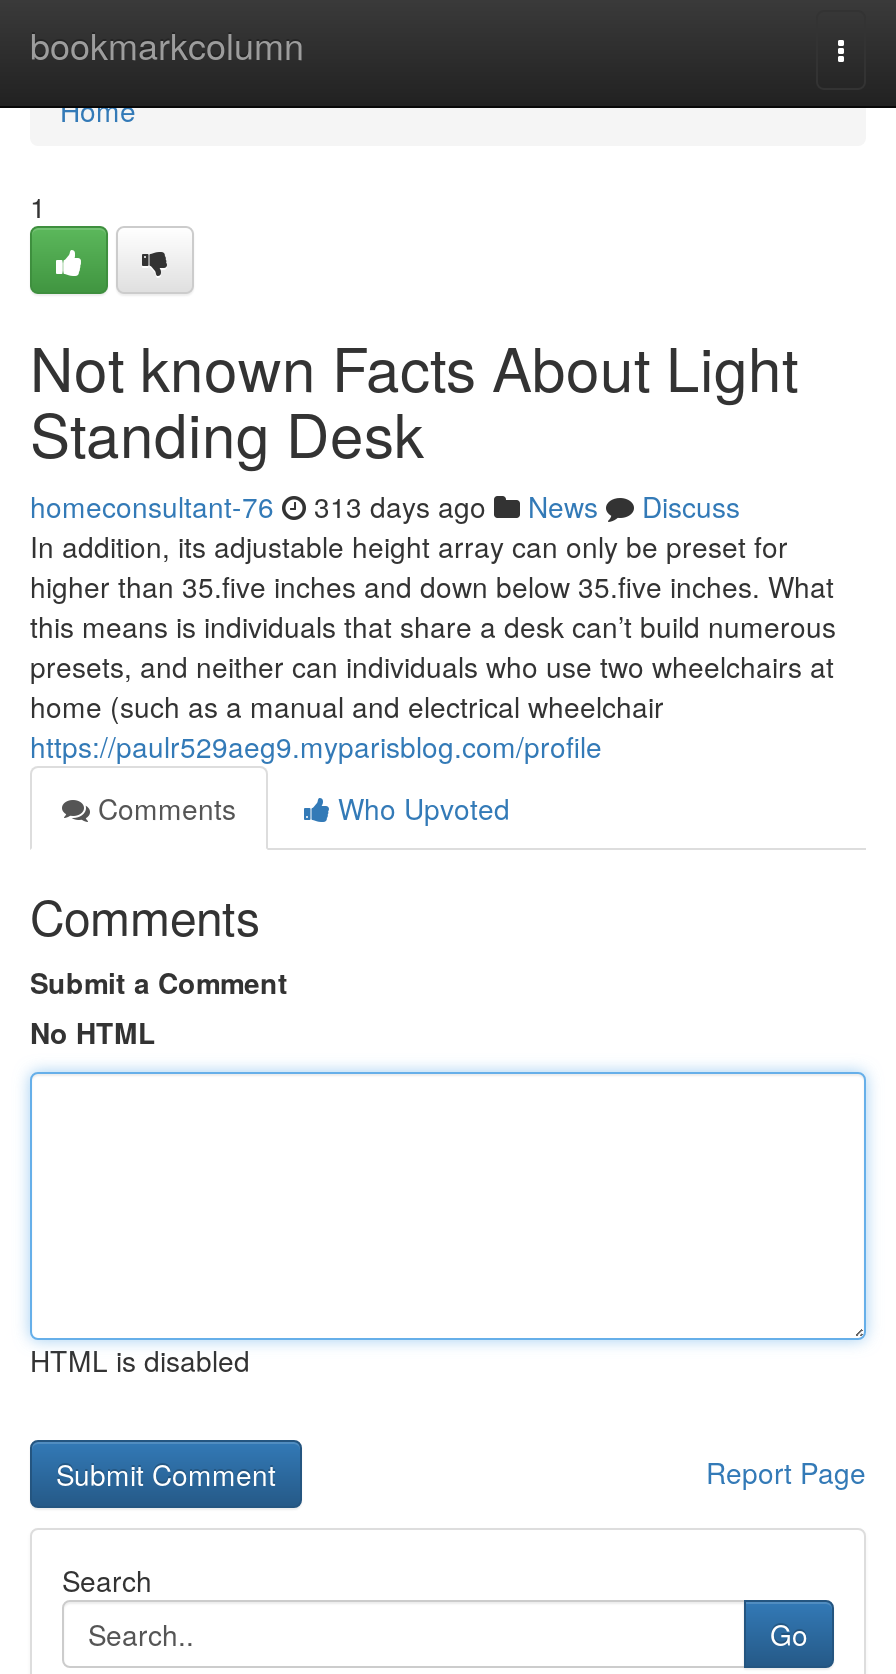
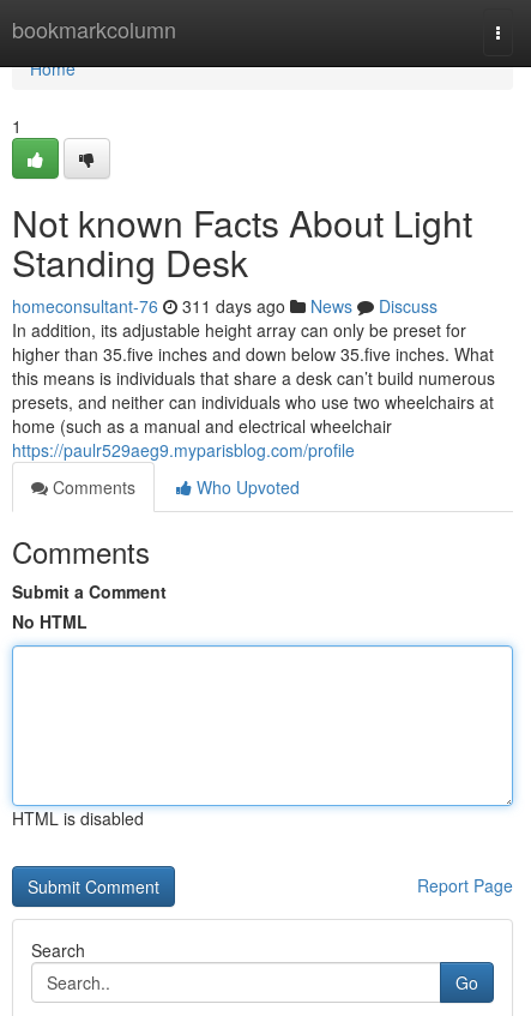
- homeconsultant-76 313 days ago News Discuss
+ homeconsultant-76 311 days ago News Discuss
